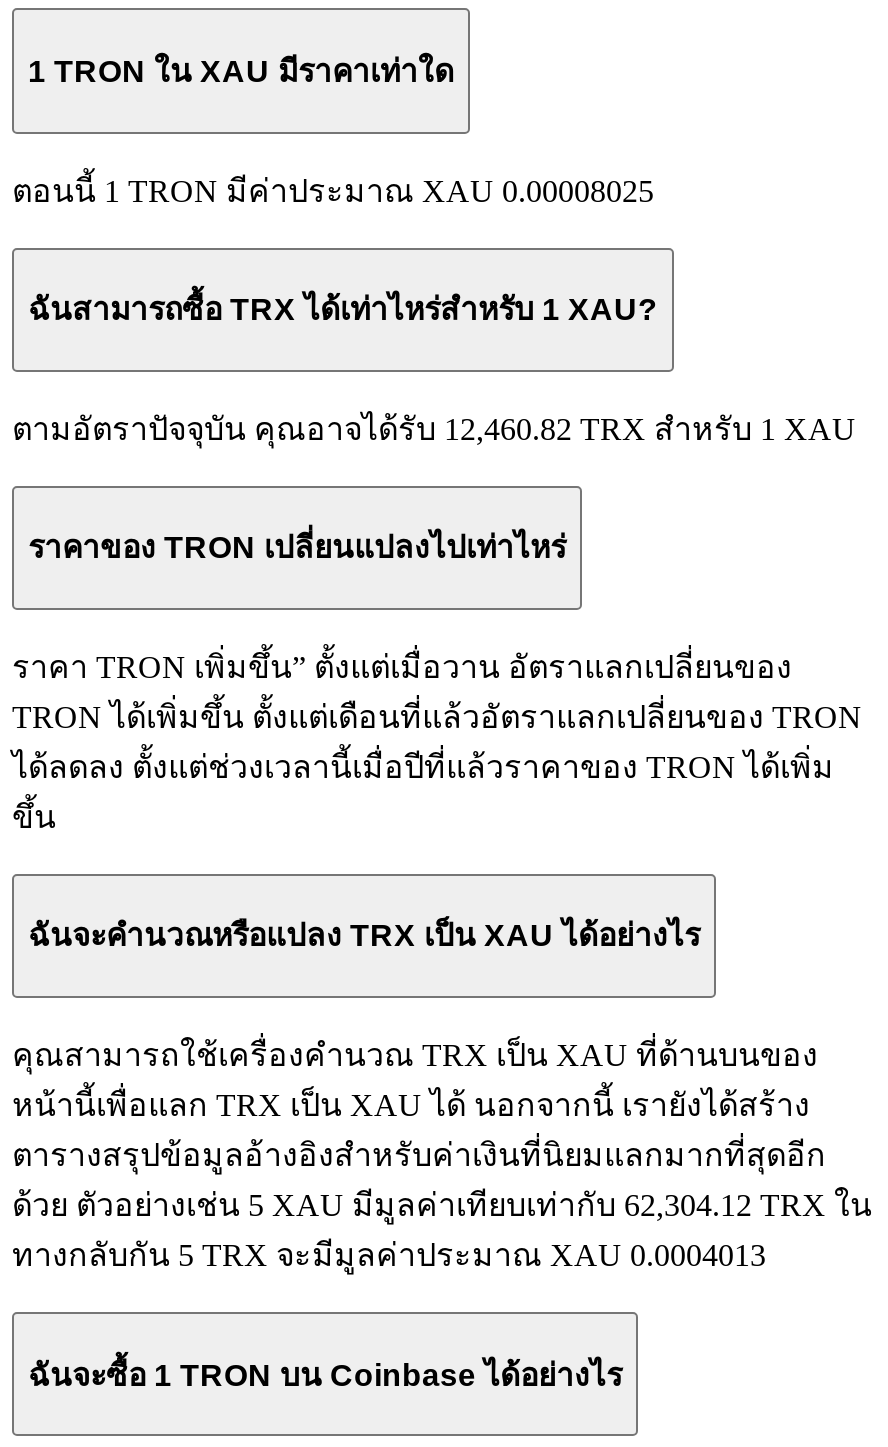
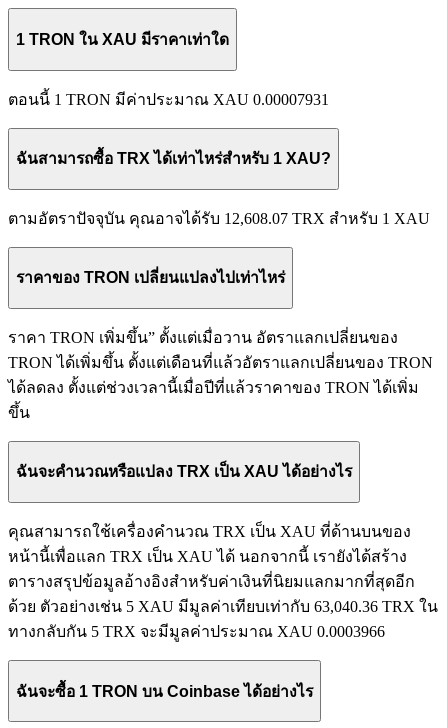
- ตอนนี้ 1 TRON มีค่าประมาณ XAU 0.00008025
+ ตอนนี้ 1 TRON มีค่าประมาณ XAU 0.00007931

- ตามอัตราปัจจุบัน คุณอาจได้รับ 12,460.82 TRX สำหรับ 1 XAU
+ ตามอัตราปัจจุบัน คุณอาจได้รับ 12,608.07 TRX สำหรับ 1 XAU

- ด้วย ตัวอย่างเช่น 5 XAU มีมูลค่าเทียบเท่ากับ 62,304.12 TRX ใน
+ ด้วย ตัวอย่างเช่น 5 XAU มีมูลค่าเทียบเท่ากับ 63,040.36 TRX ใน

- ทางกลับกัน 5 TRX จะมีมูลค่าประมาณ XAU 0.0004013
+ ทางกลับกัน 5 TRX จะมีมูลค่าประมาณ XAU 0.0003966
